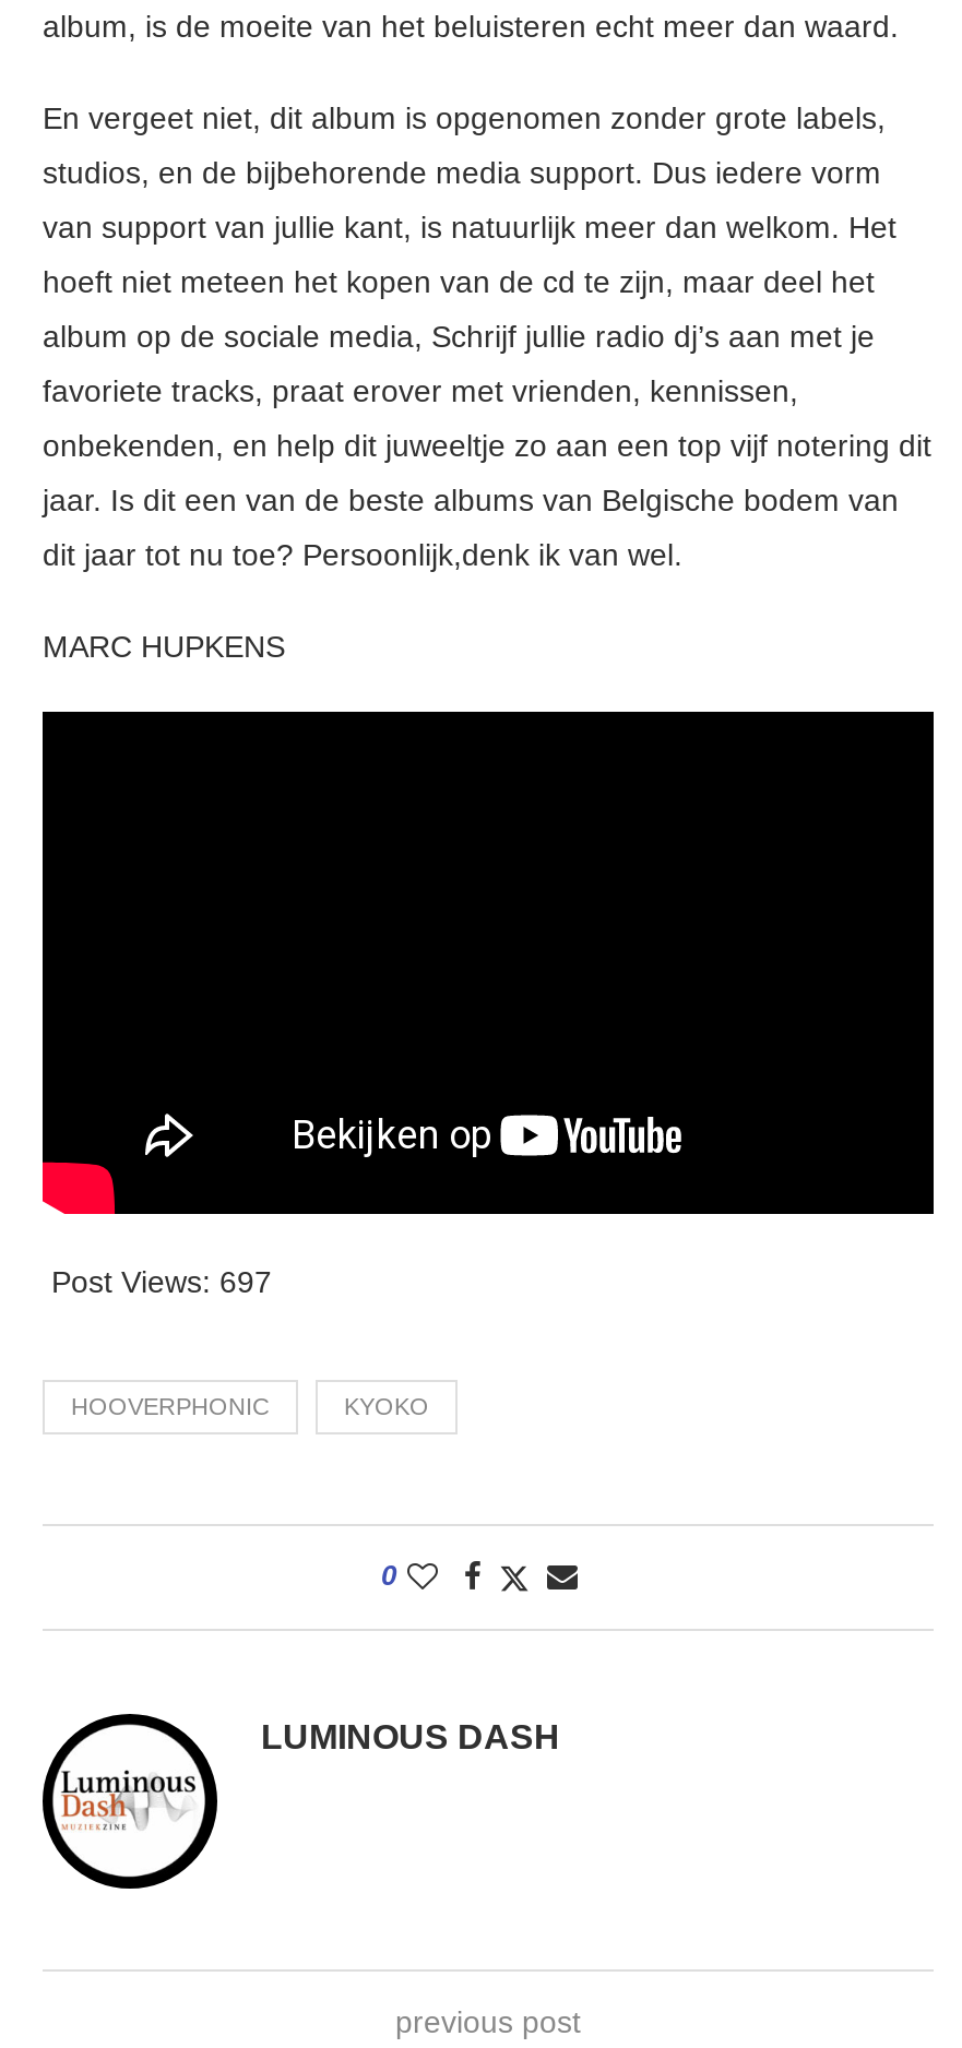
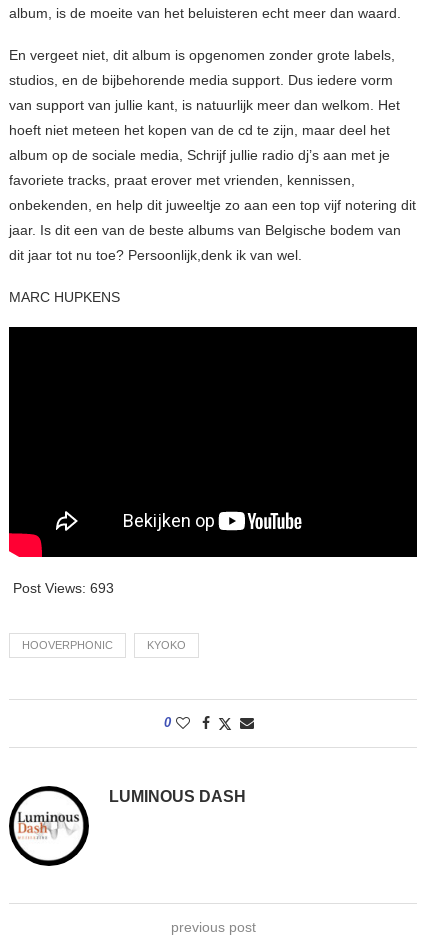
- Post Views: 697
+ Post Views: 693
